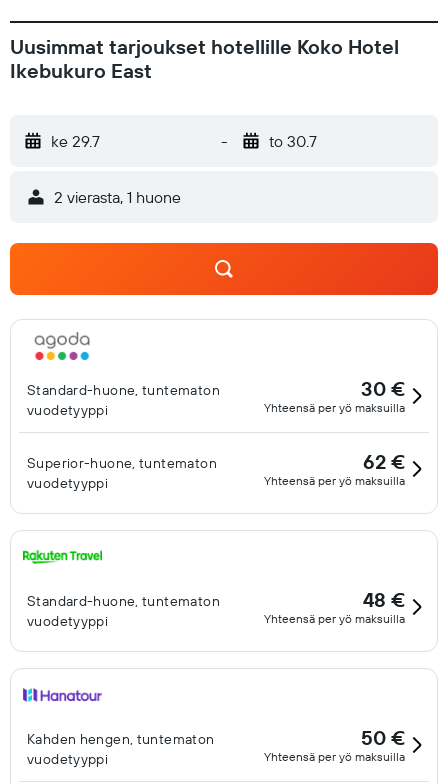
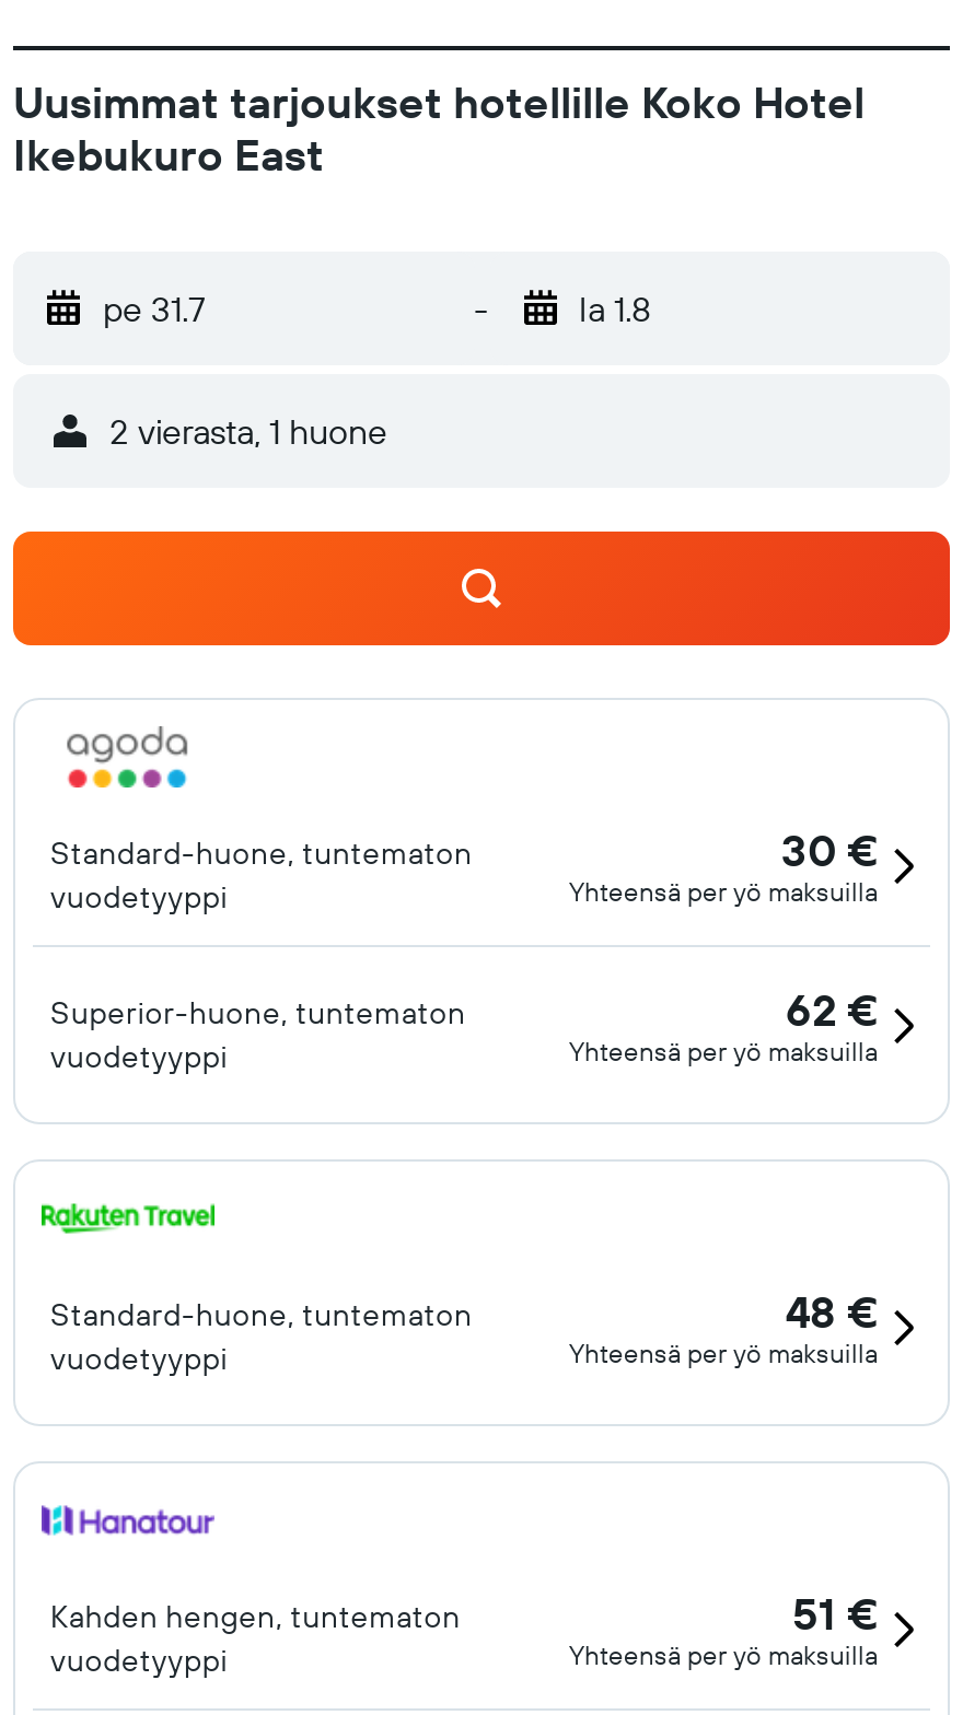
- ke 29.7
+ pe 31.7

- to 30.7
+ la 1.8

- 50 €
+ 51 €
